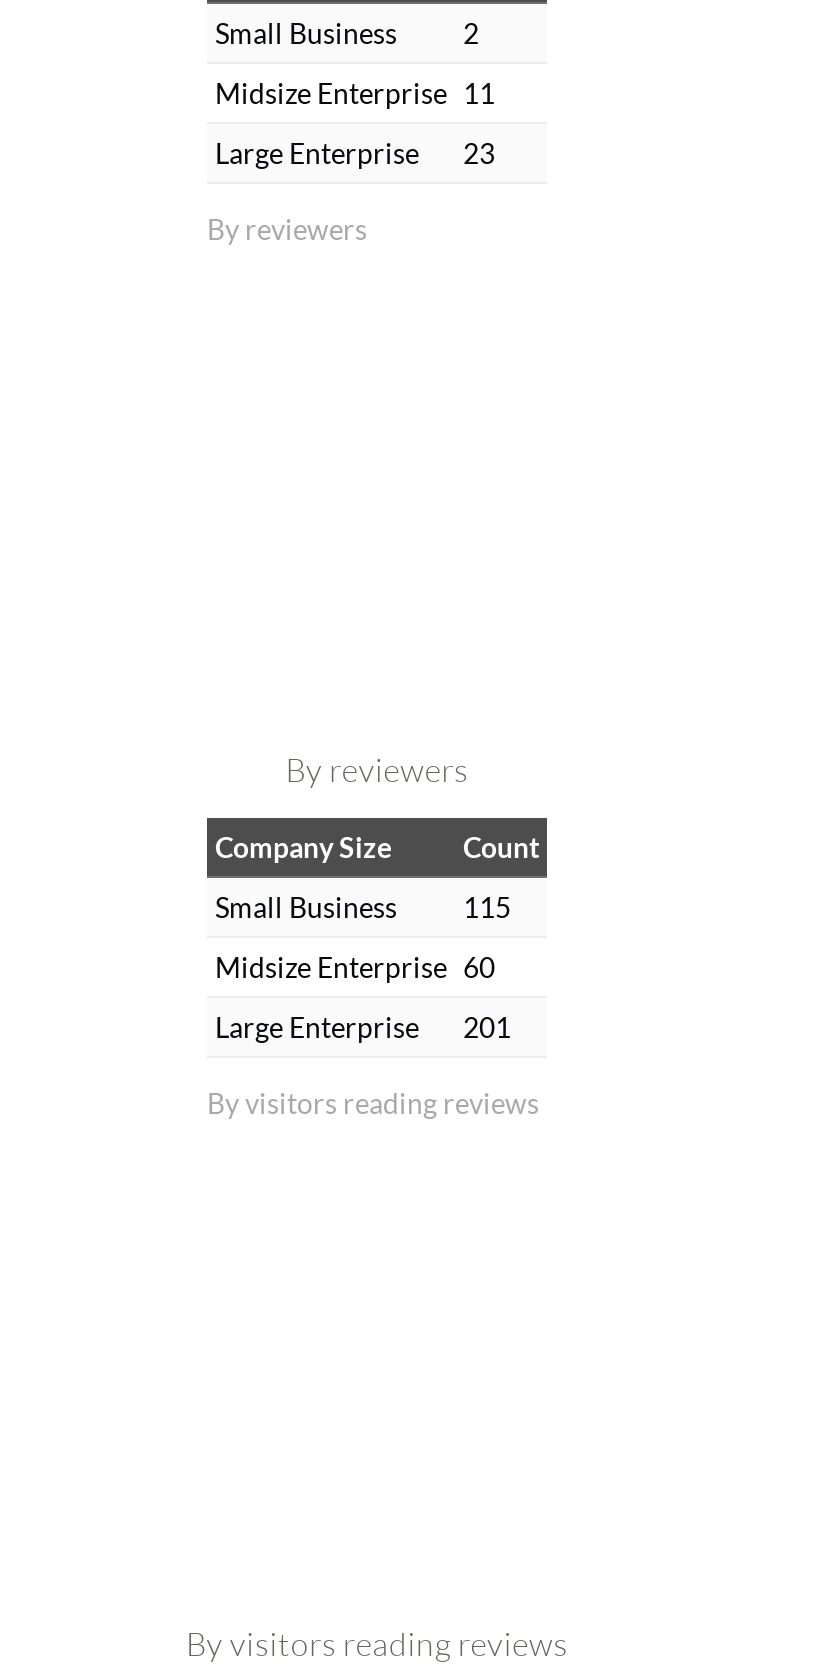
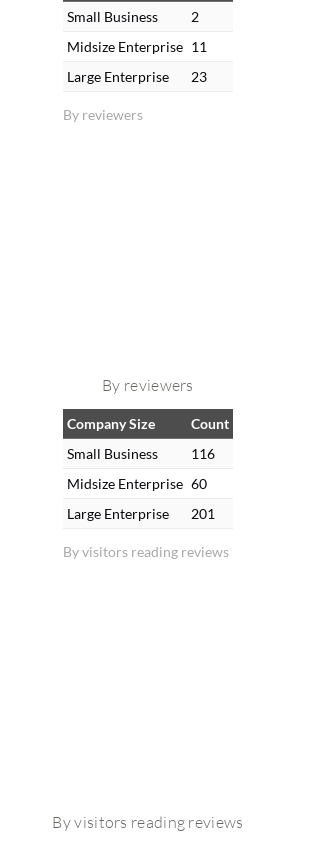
- Small Business 115
+ Small Business 116
